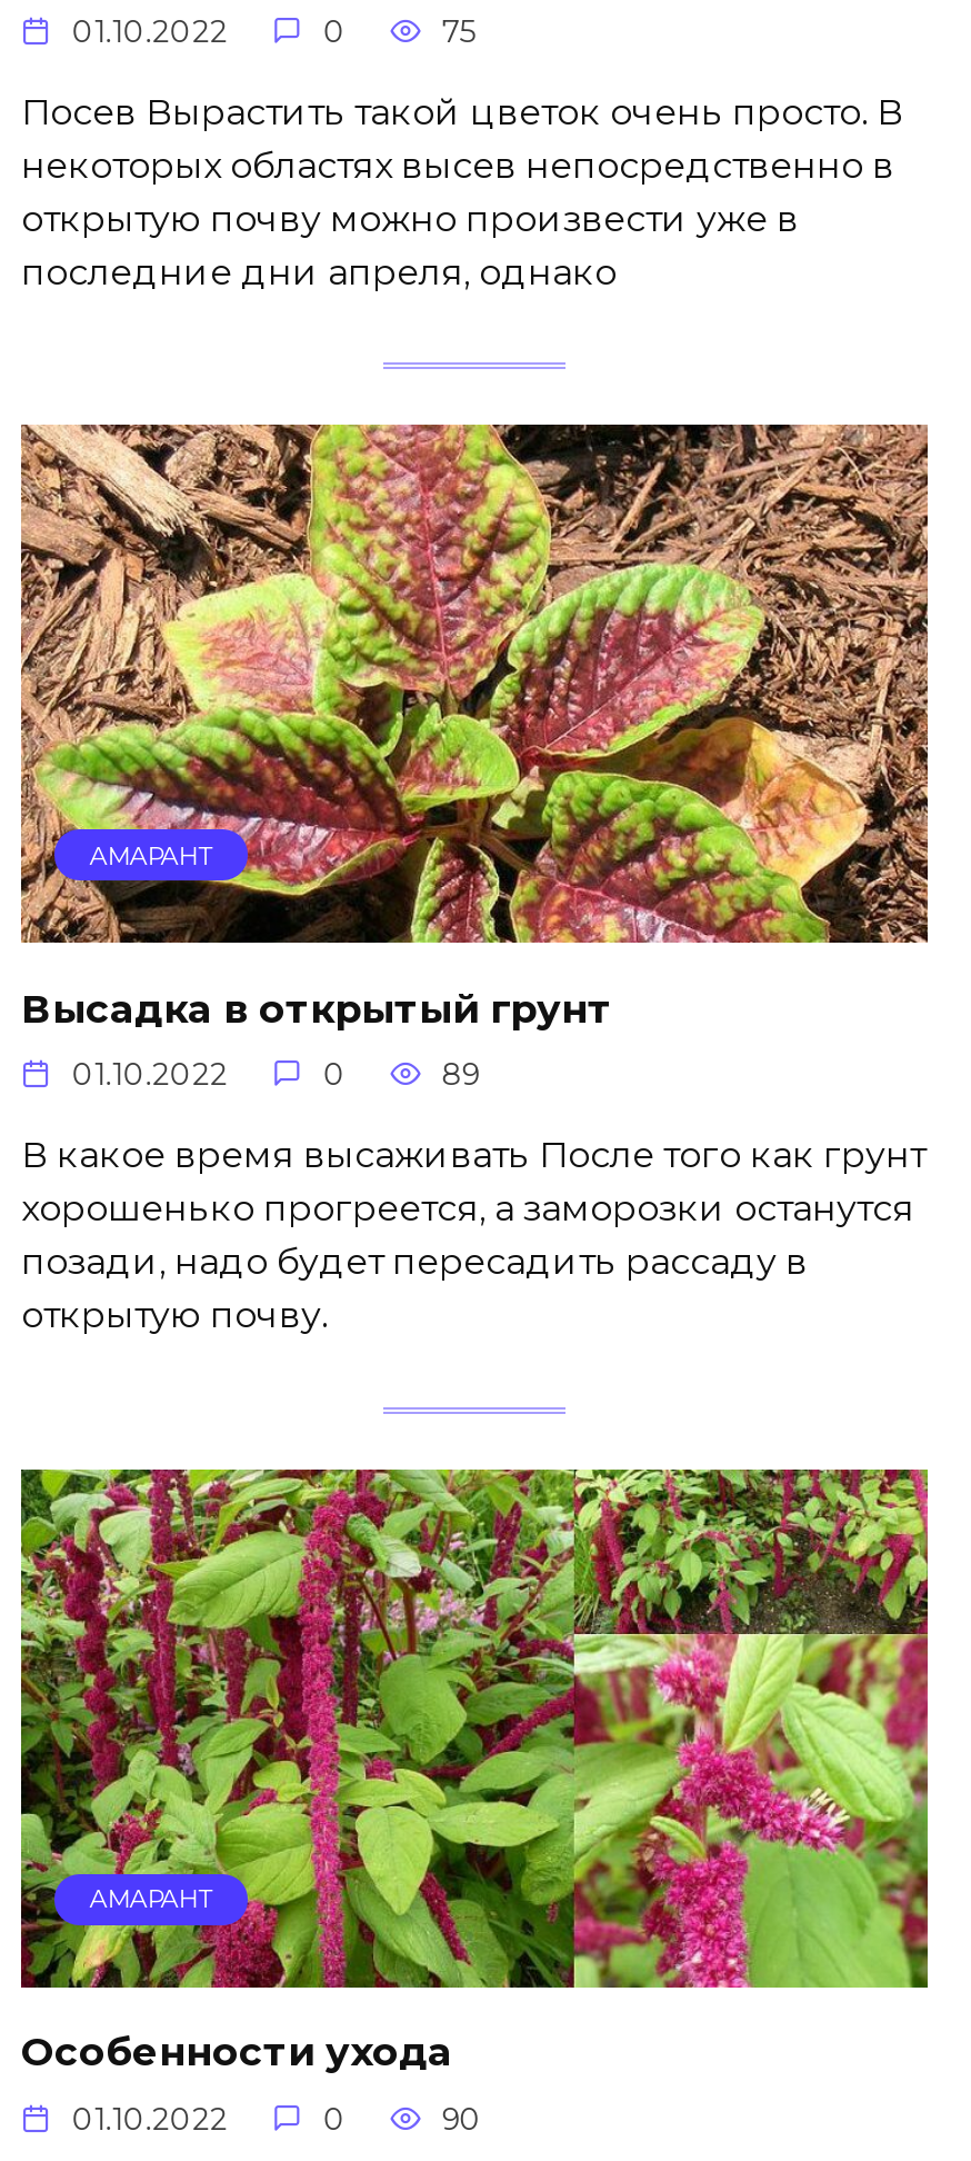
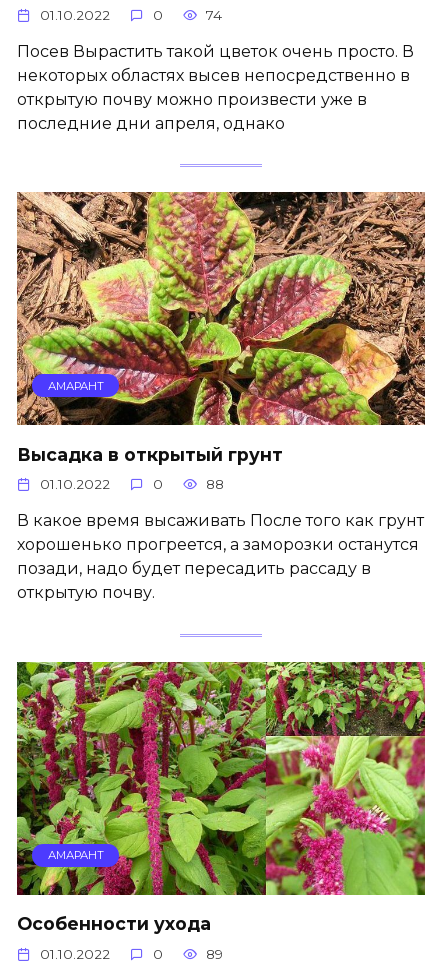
- 75
+ 74

- 89
+ 88

- 90
+ 89
